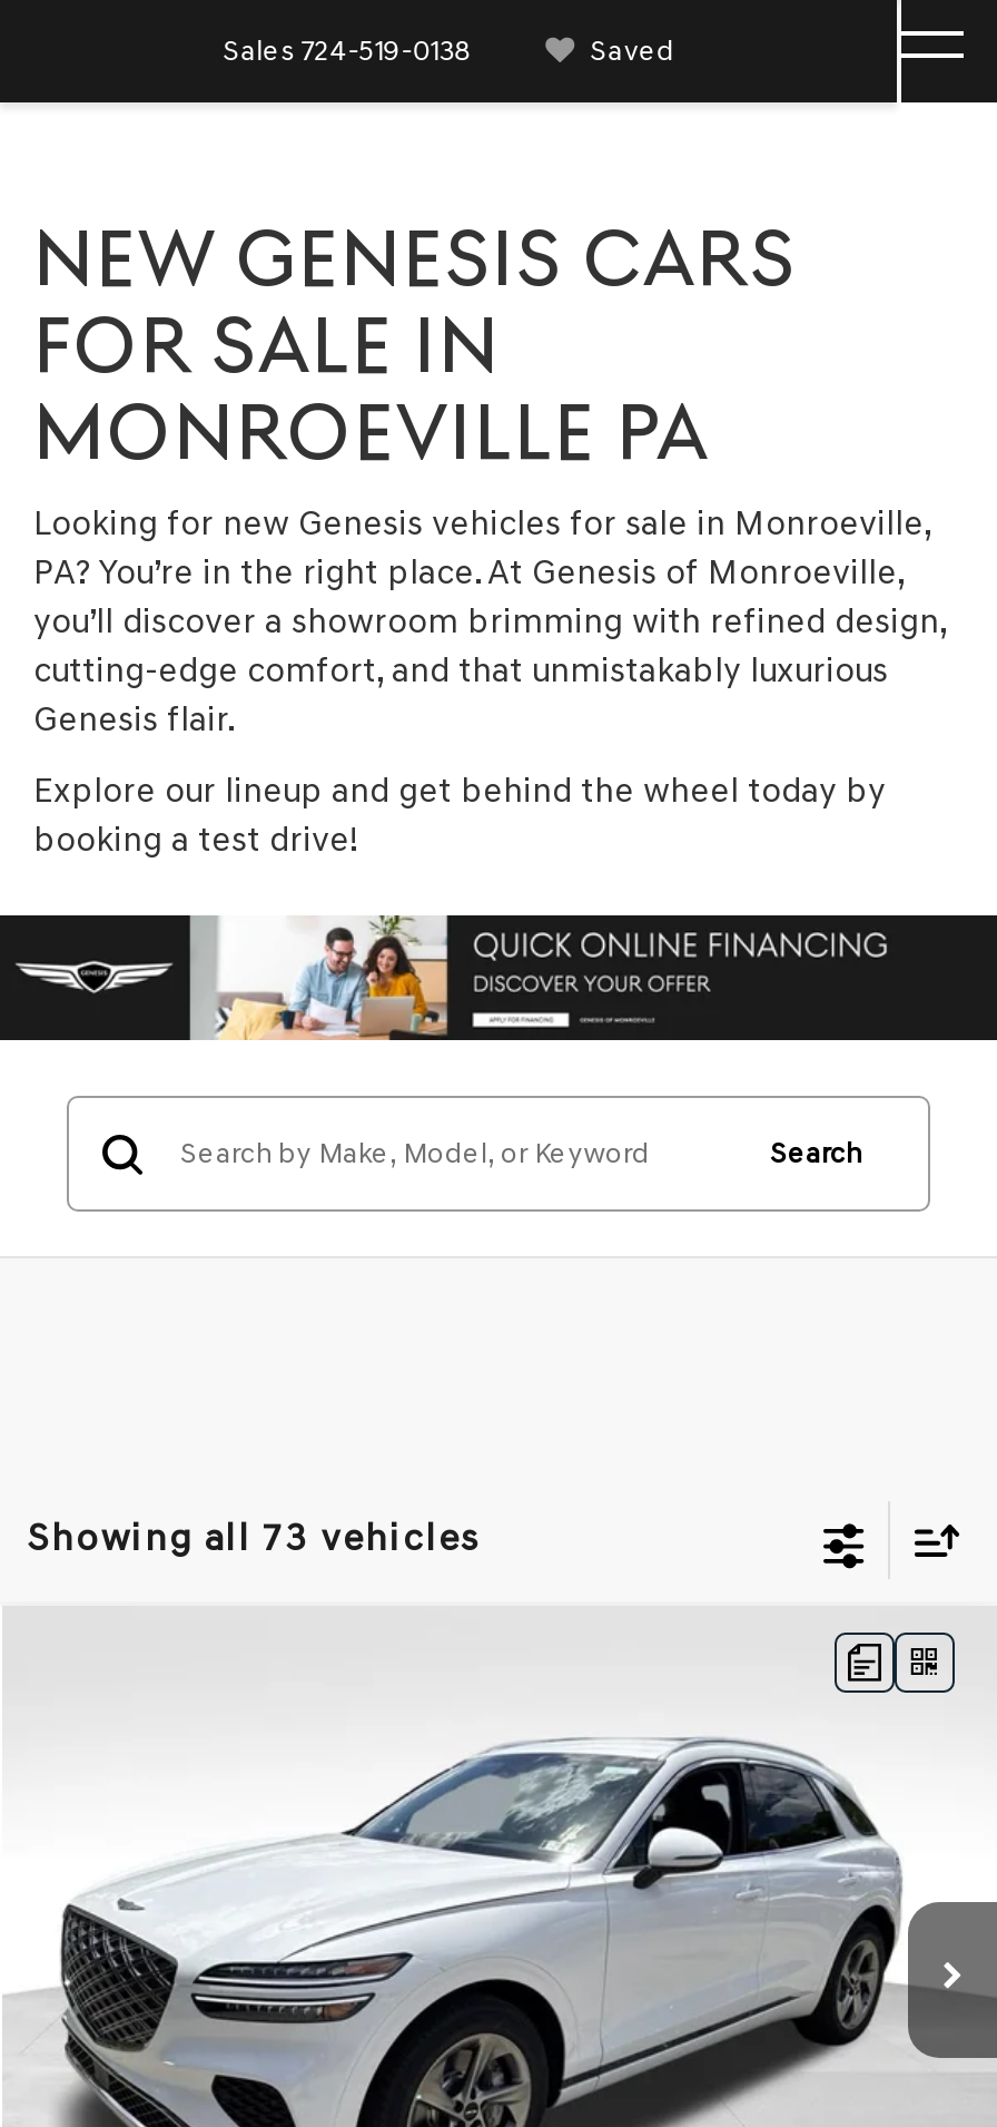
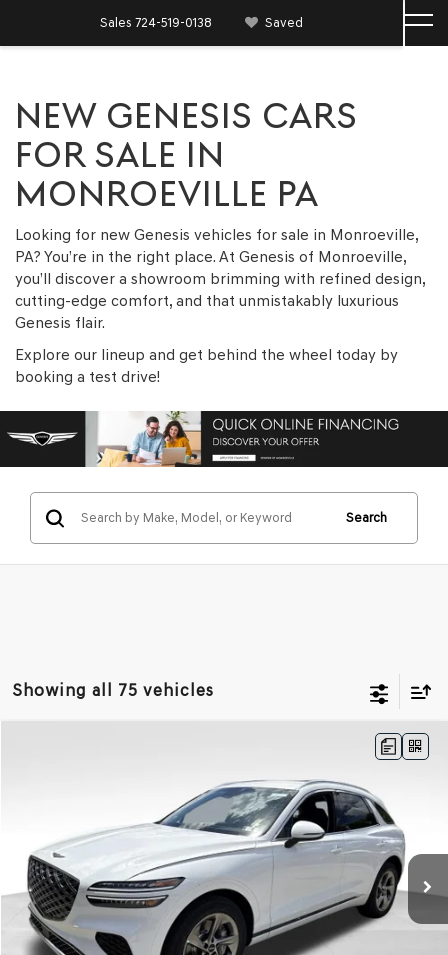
- Showing all 73 vehicles
+ Showing all 75 vehicles
